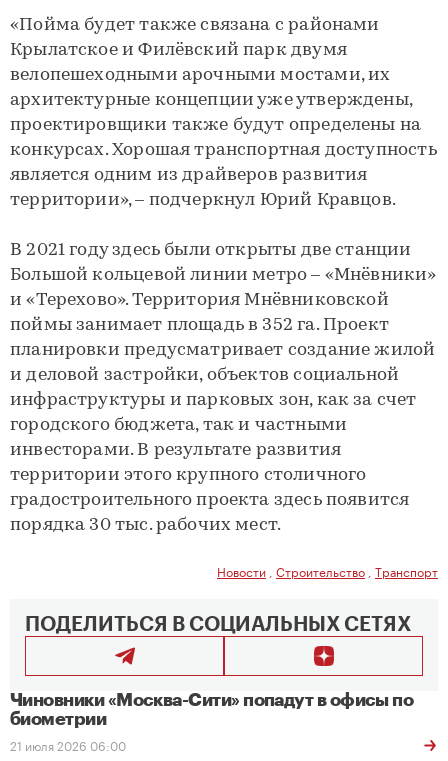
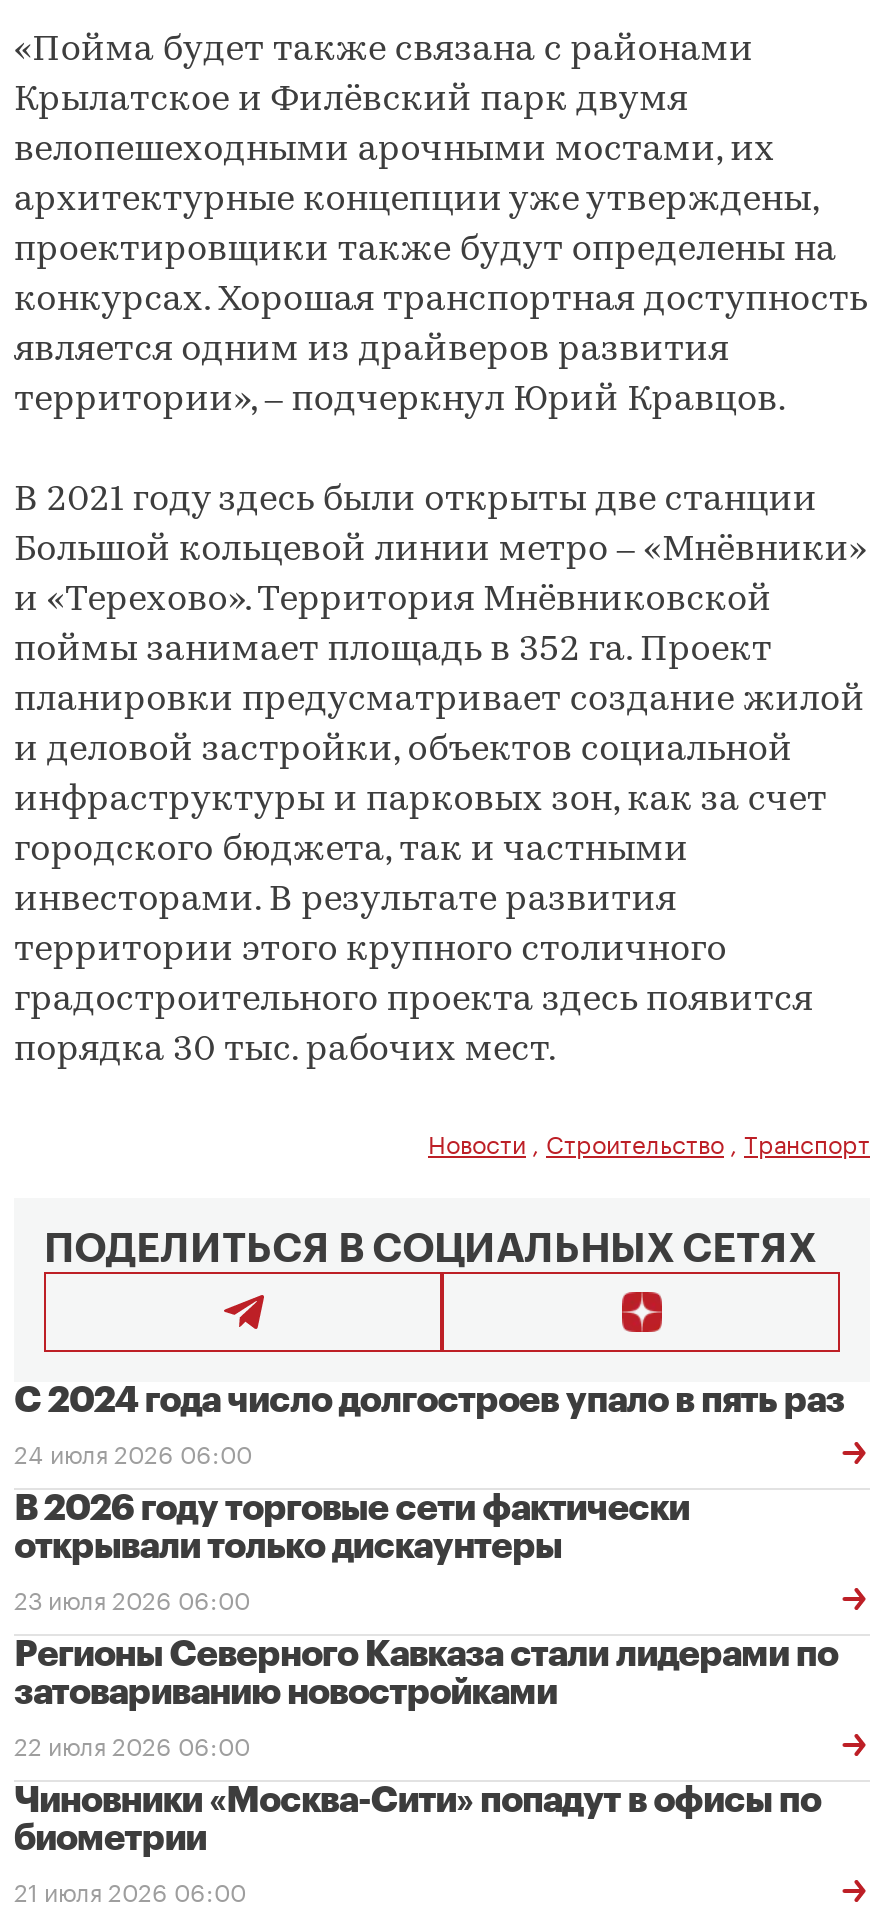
+ С 2024 года число долгостроев упало в пять раз
+ 24 июля 2026 06:00
+ В 2026 году торговые сети фактически
+ открывали только дискаунтеры
+ 23 июля 2026 06:00
+ Регионы Северного Кавказа стали лидерами по
+ затовариванию новостройками
+ 22 июля 2026 06:00
